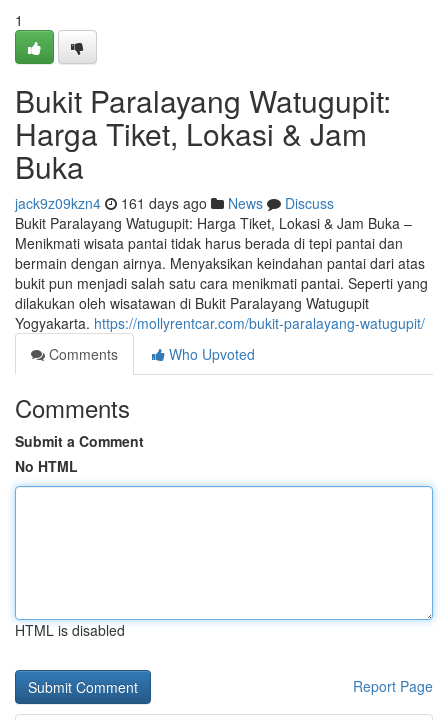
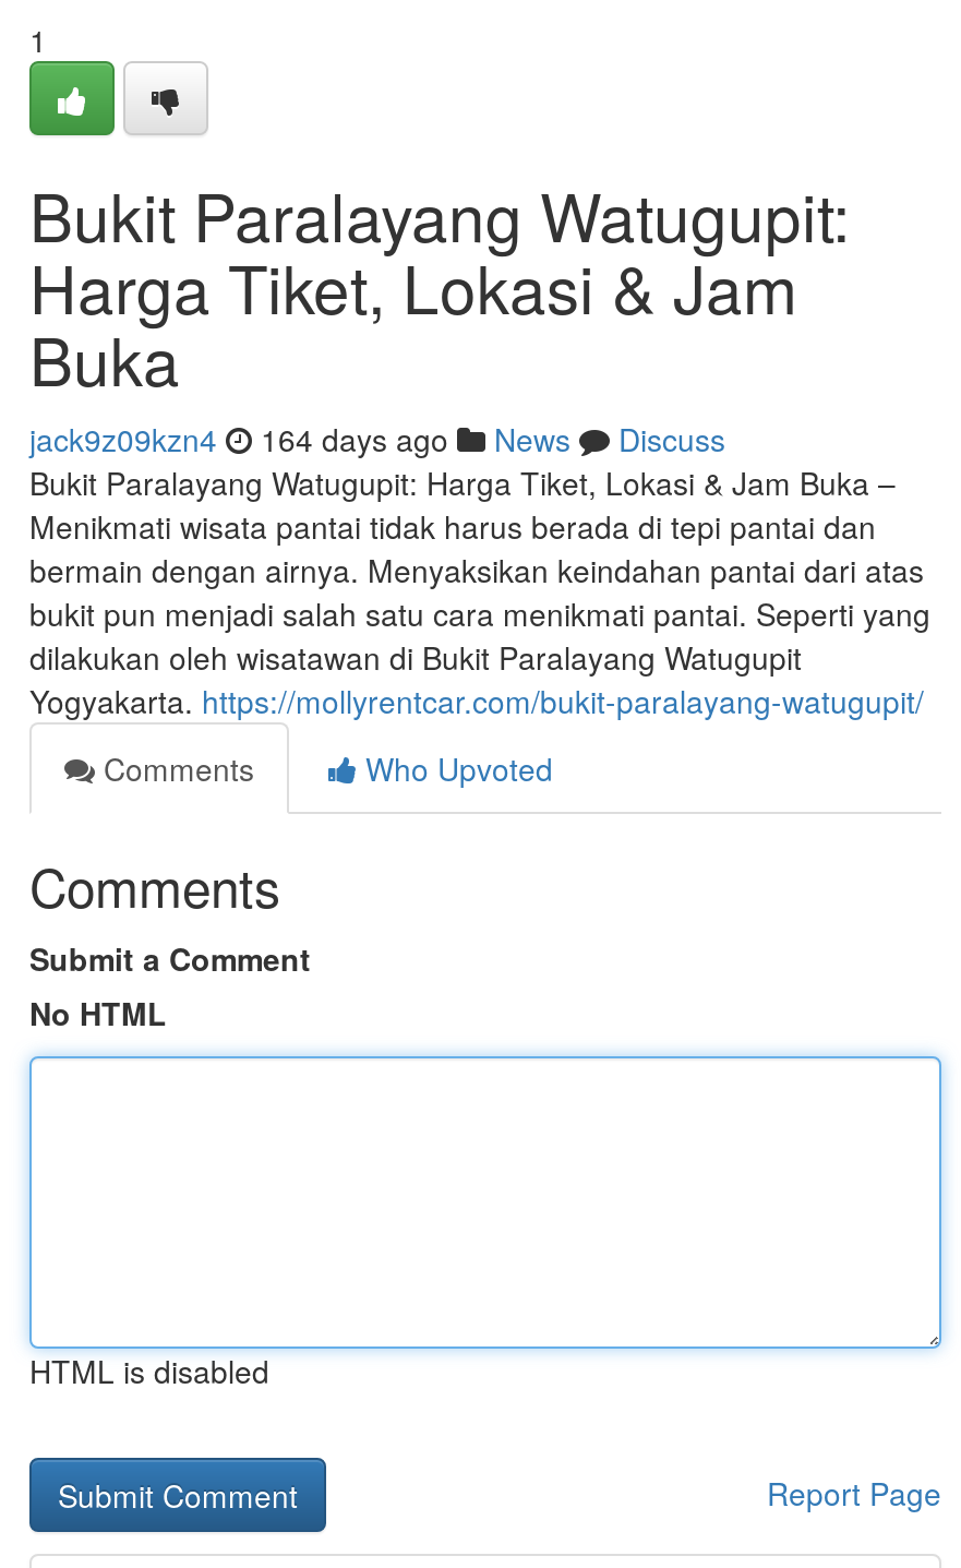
- jack9z09kzn4 161 days ago News Discuss
+ jack9z09kzn4 164 days ago News Discuss
